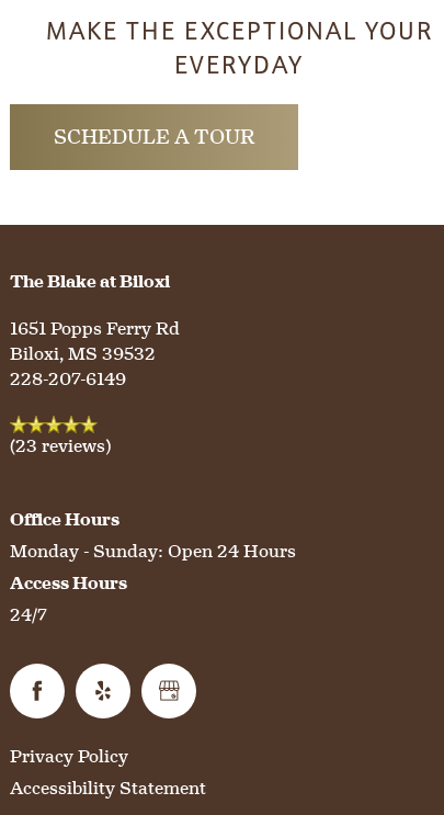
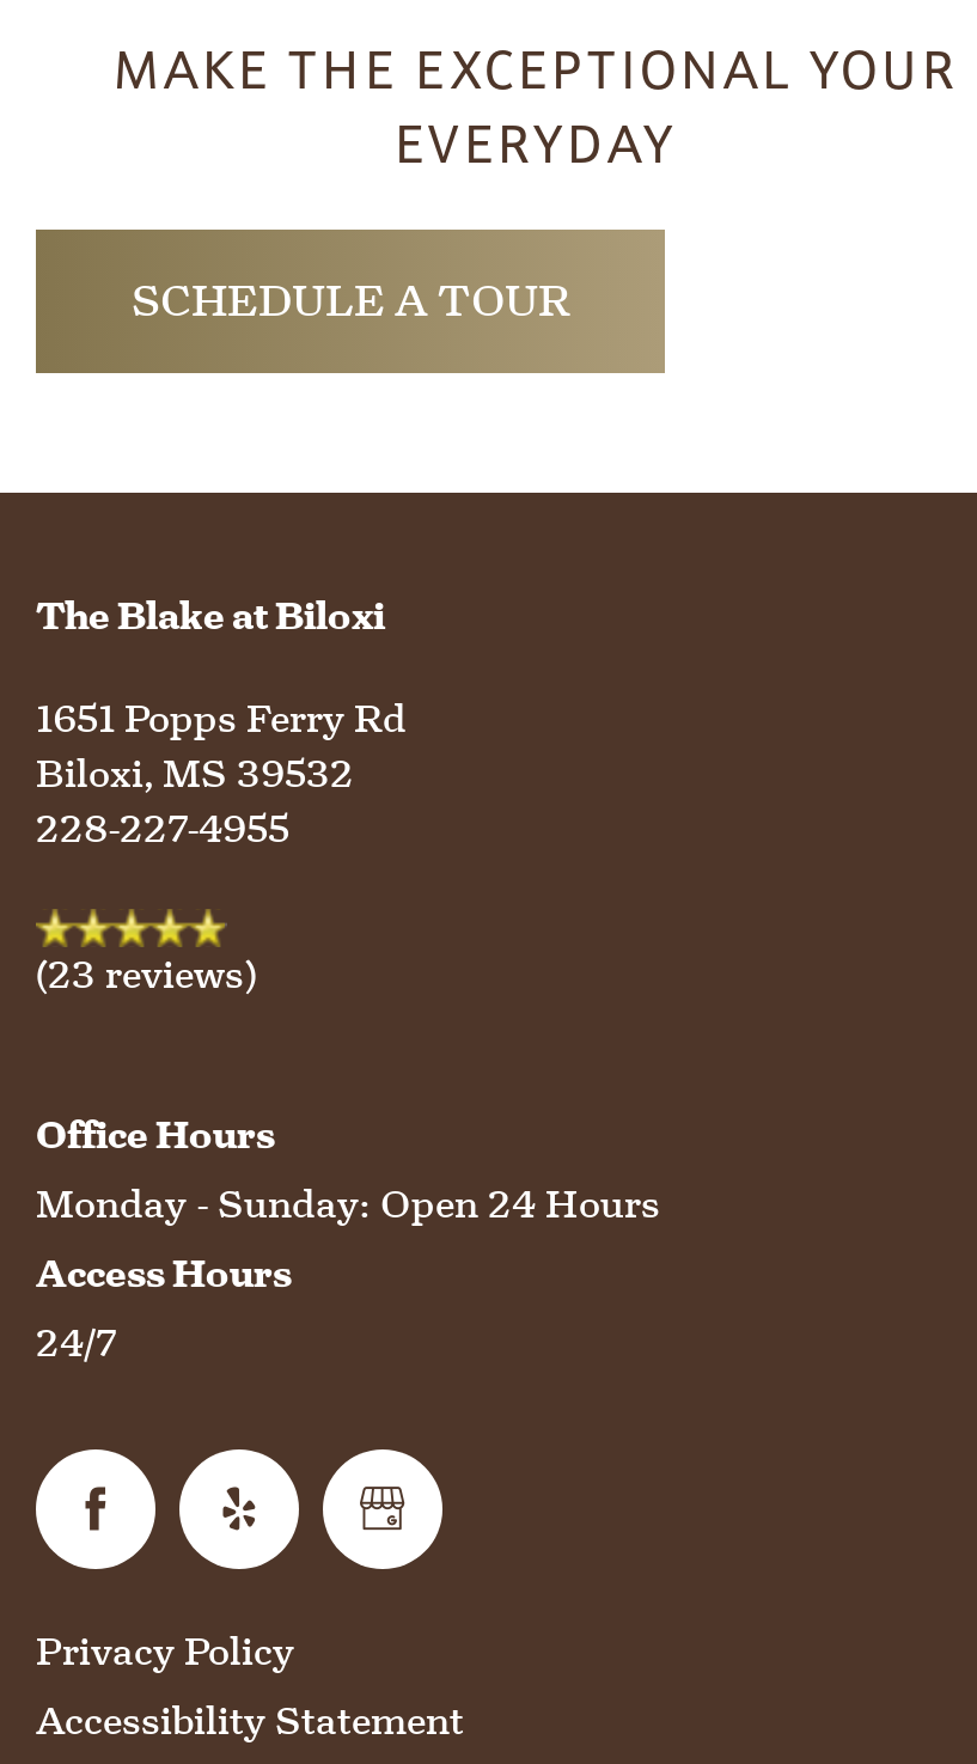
- 228-207-6149
+ 228-227-4955
